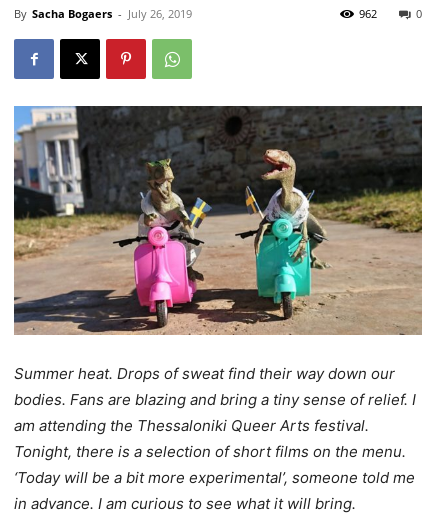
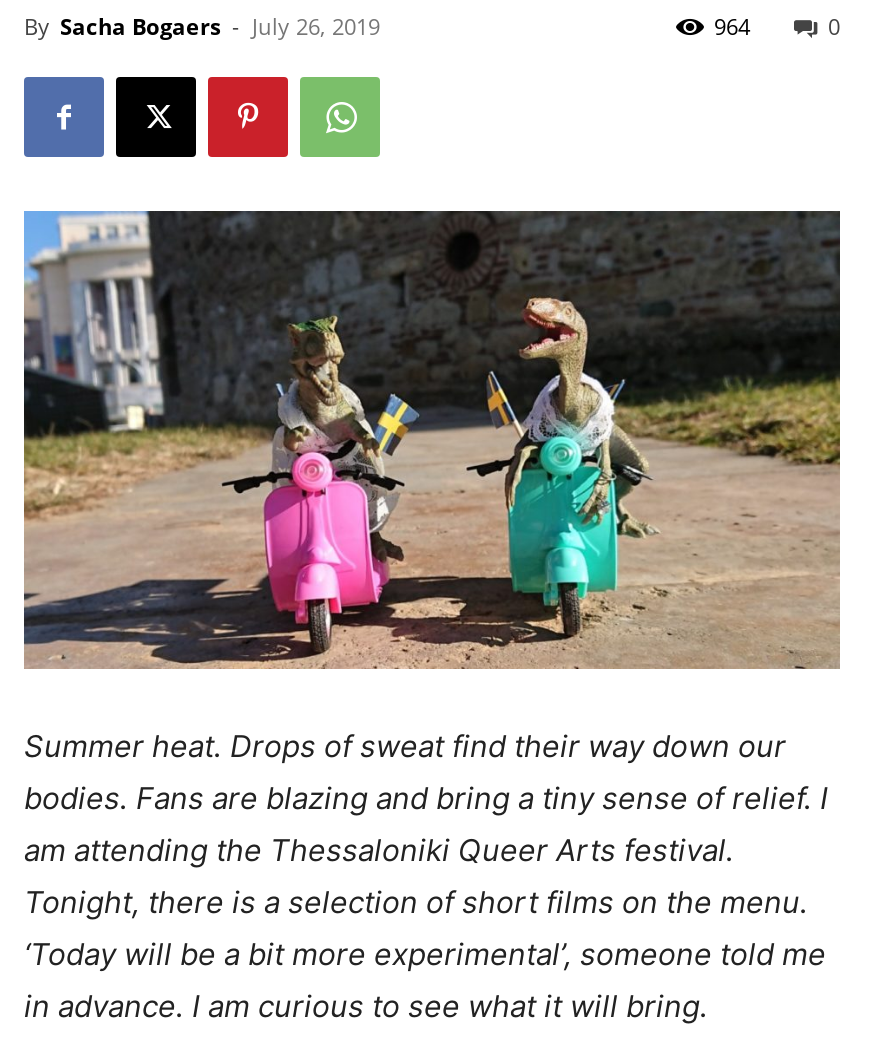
- 962
+ 964
